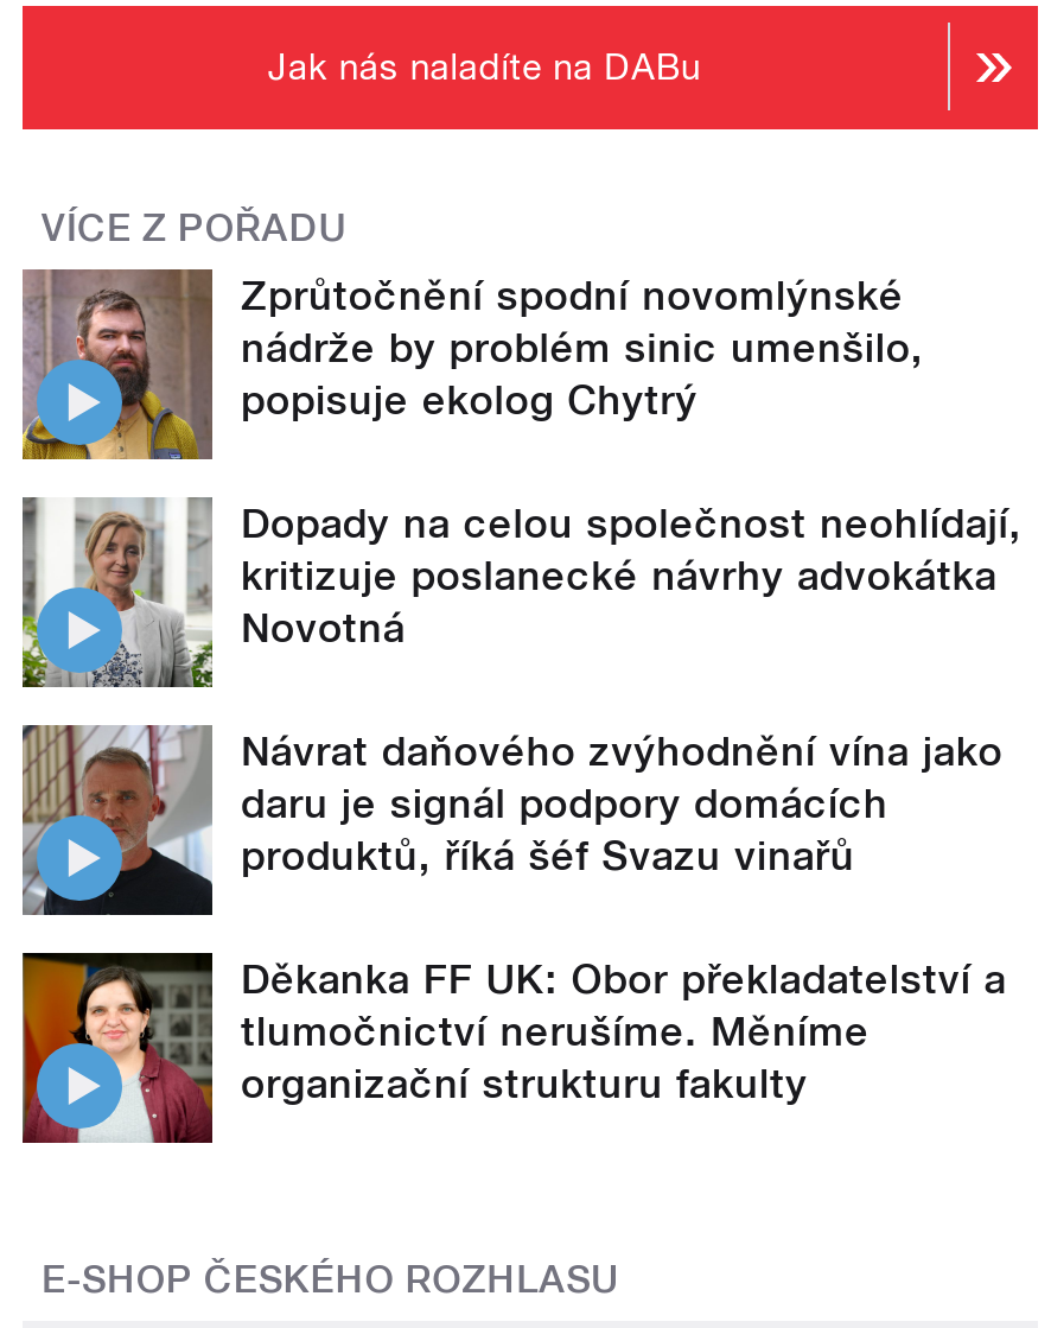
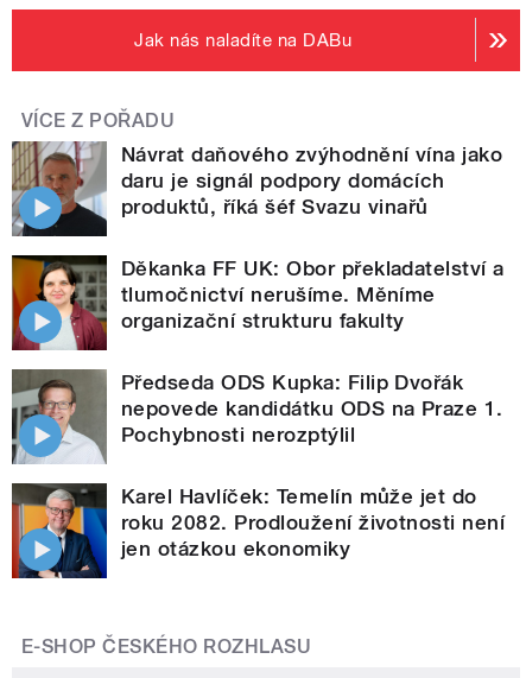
- [image]
- Zprůtočnění spodní novomlýnské
- nádrže by problém sinic umenšilo,
- popisuje ekolog Chytrý
- Dopady na celou společnost neohlídají,
- kritizuje poslanecké návrhy advokátka
- Novotná

- [image]

moved up: [image] | Návrat daňového zvýhodnění vína jako | daru je signál podpory domácích | produktů, říká šéf Svazu vinařů | Děkanka FF UK: Obor překladatelství a | tlumočnictví nerušíme. Měníme | organizační strukturu fakulty

+ [image]
+ Předseda ODS Kupka: Filip Dvořák
+ nepovede kandidátku ODS na Praze 1.
+ Pochybnosti nerozptýlil
+ Karel Havlíček: Temelín může jet do
+ roku 2082. Prodloužení životnosti není
+ jen otázkou ekonomiky

+ [image]
